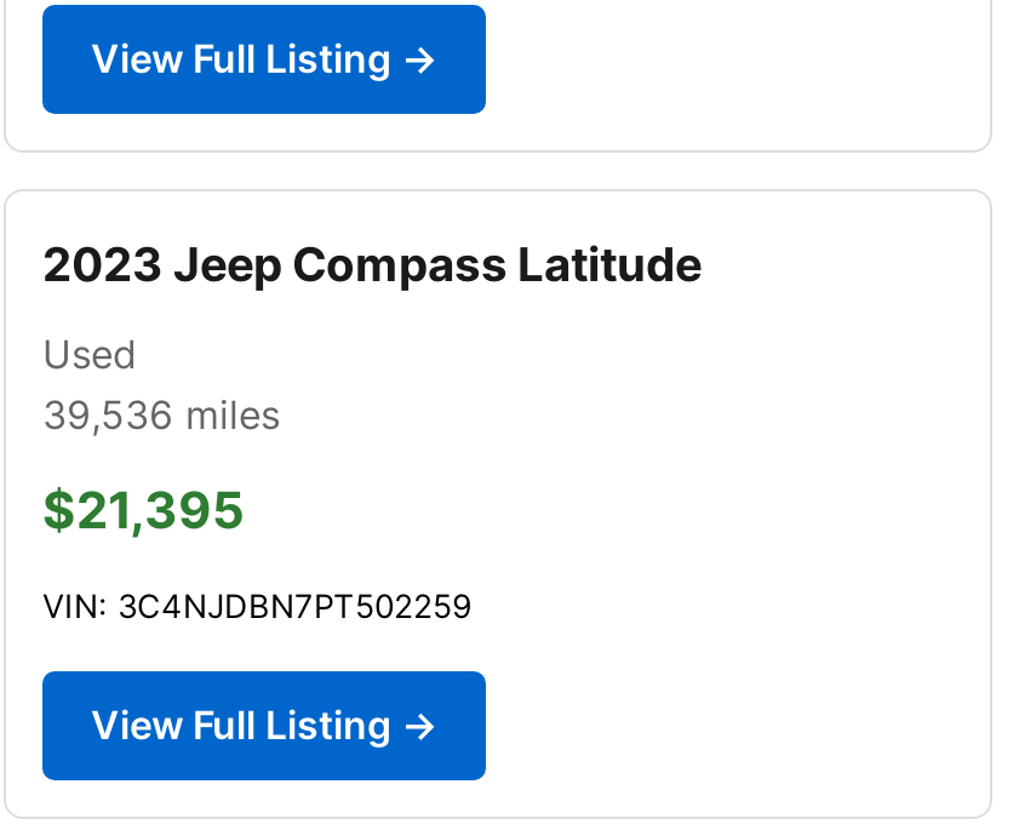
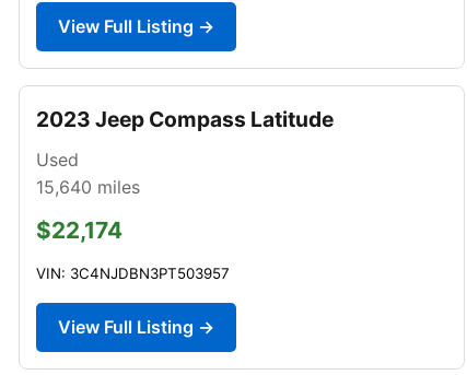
- 39,536 miles
+ 15,640 miles

- $21,395
+ $22,174

- VIN: 3C4NJDBN7PT502259
+ VIN: 3C4NJDBN3PT503957
